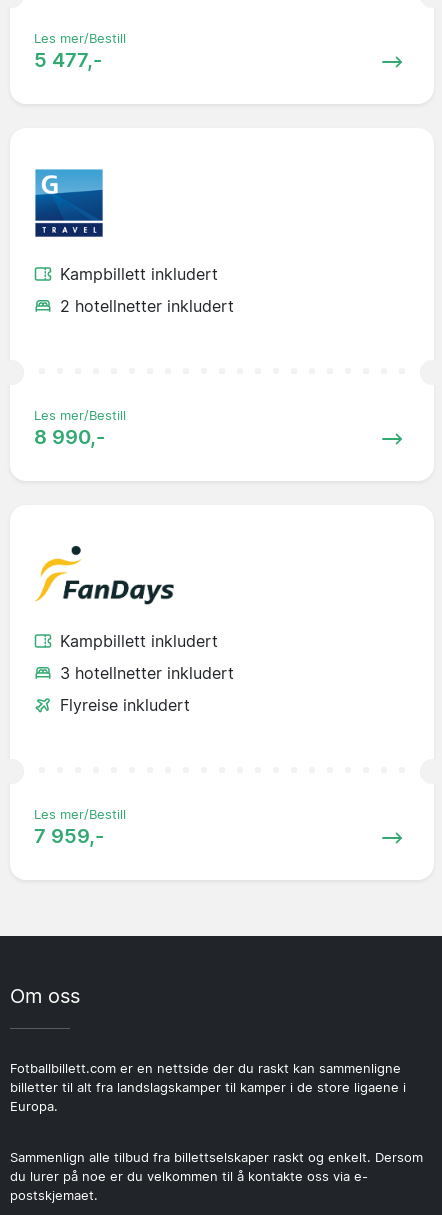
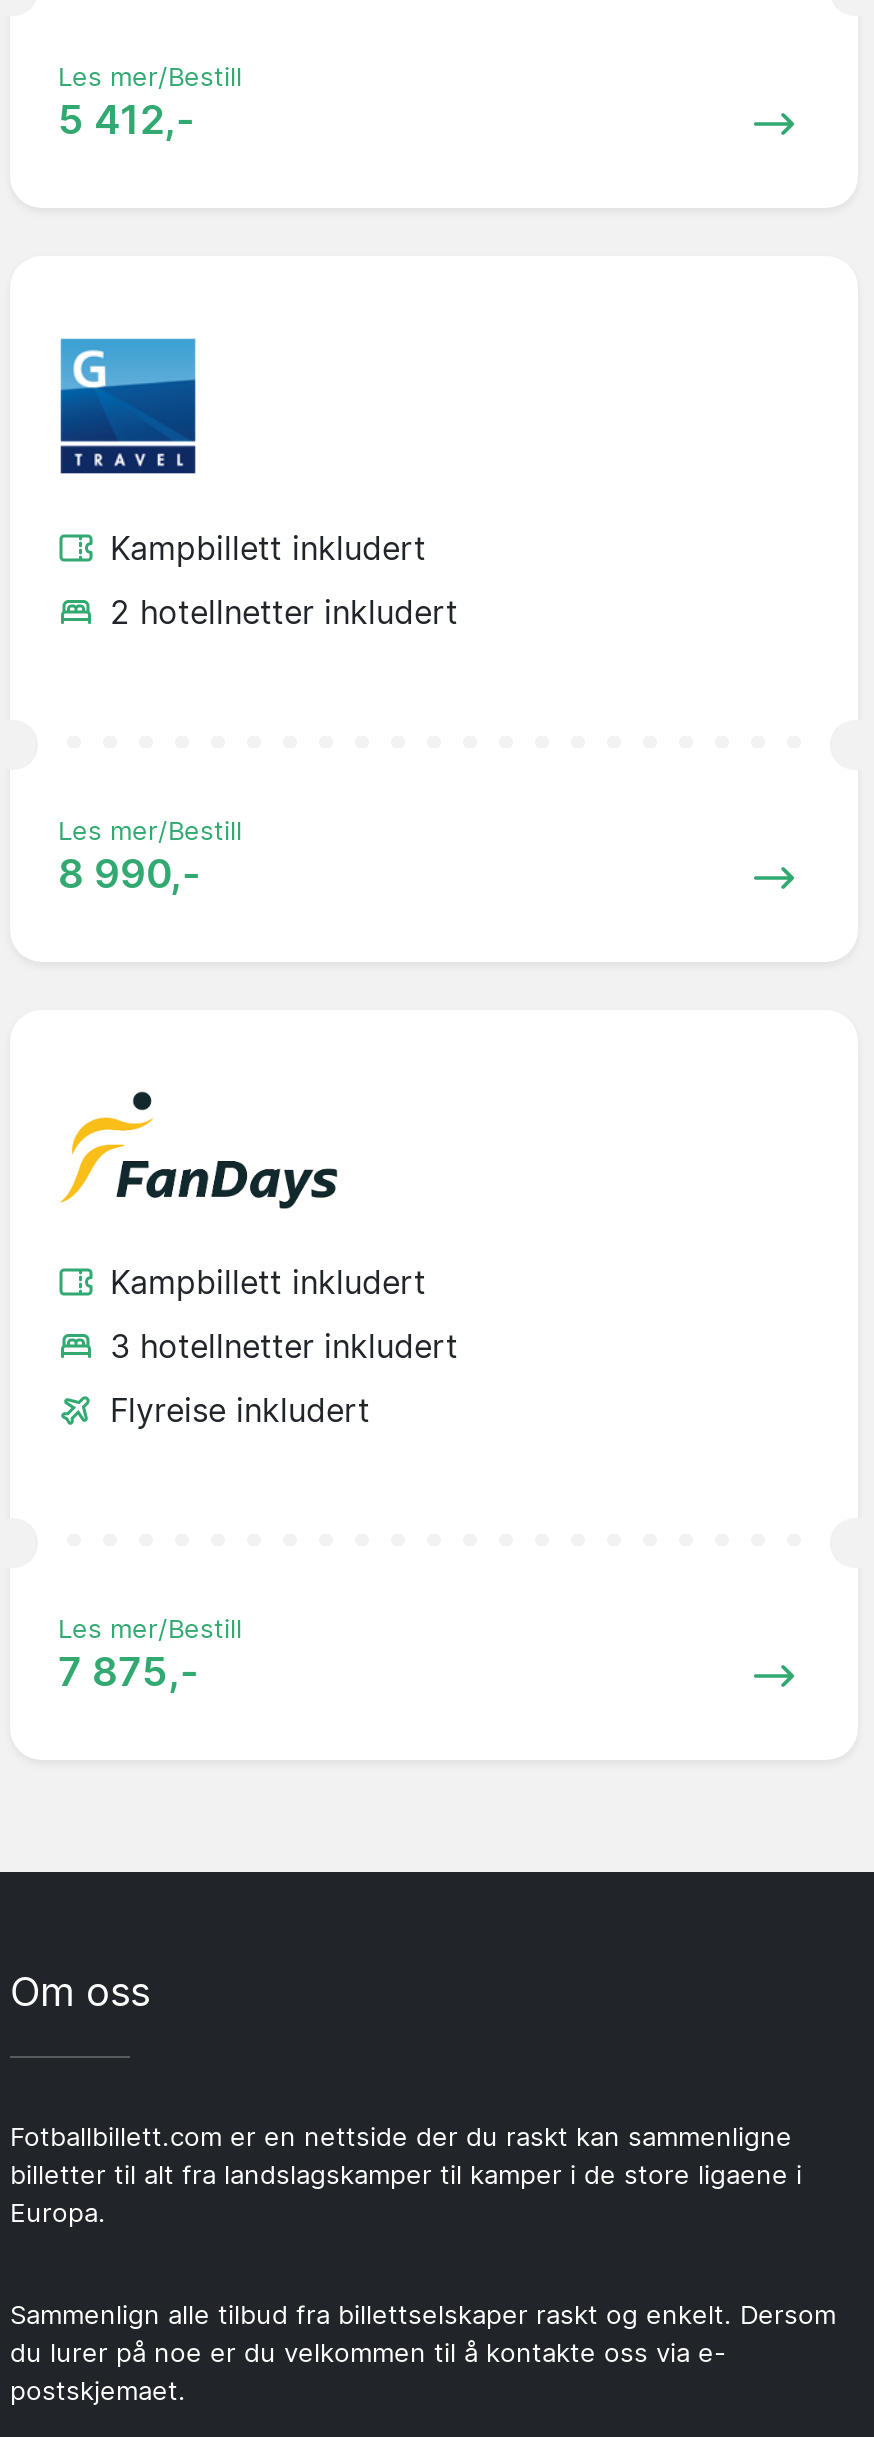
- 5 477,-
+ 5 412,-

- 7 959,-
+ 7 875,-
